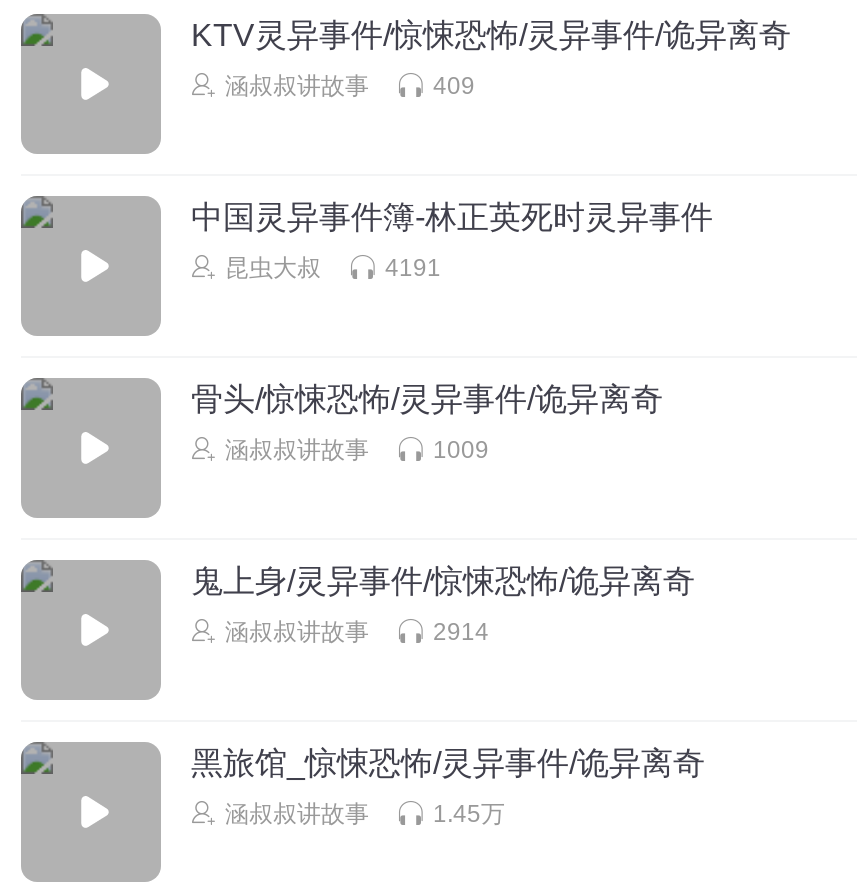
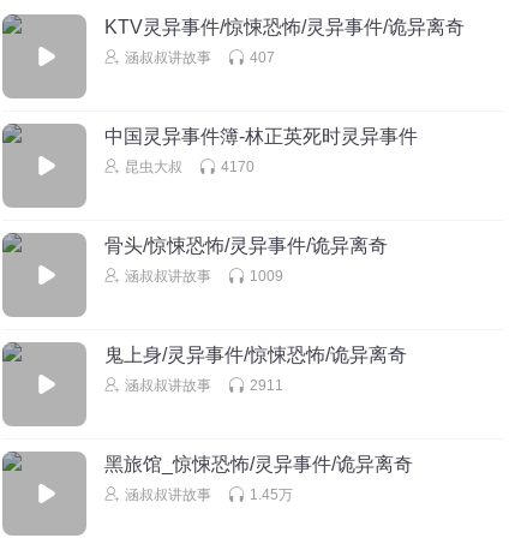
- 409
+ 407

- 4191
+ 4170

- 2914
+ 2911
